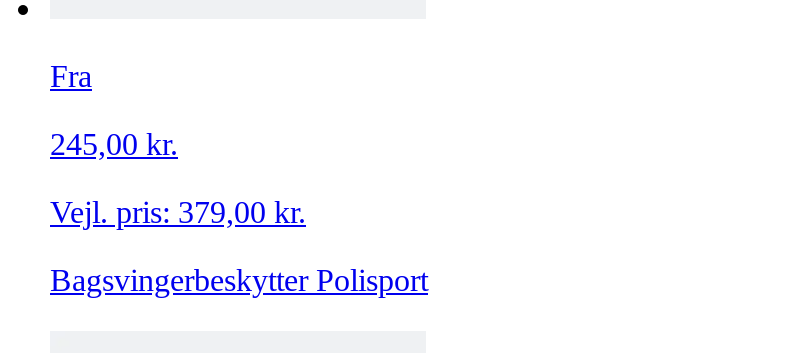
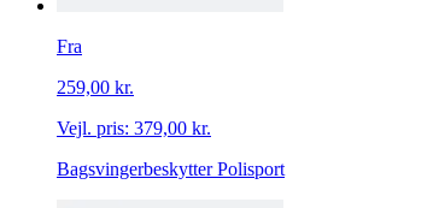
- 245,00 kr.
+ 259,00 kr.
